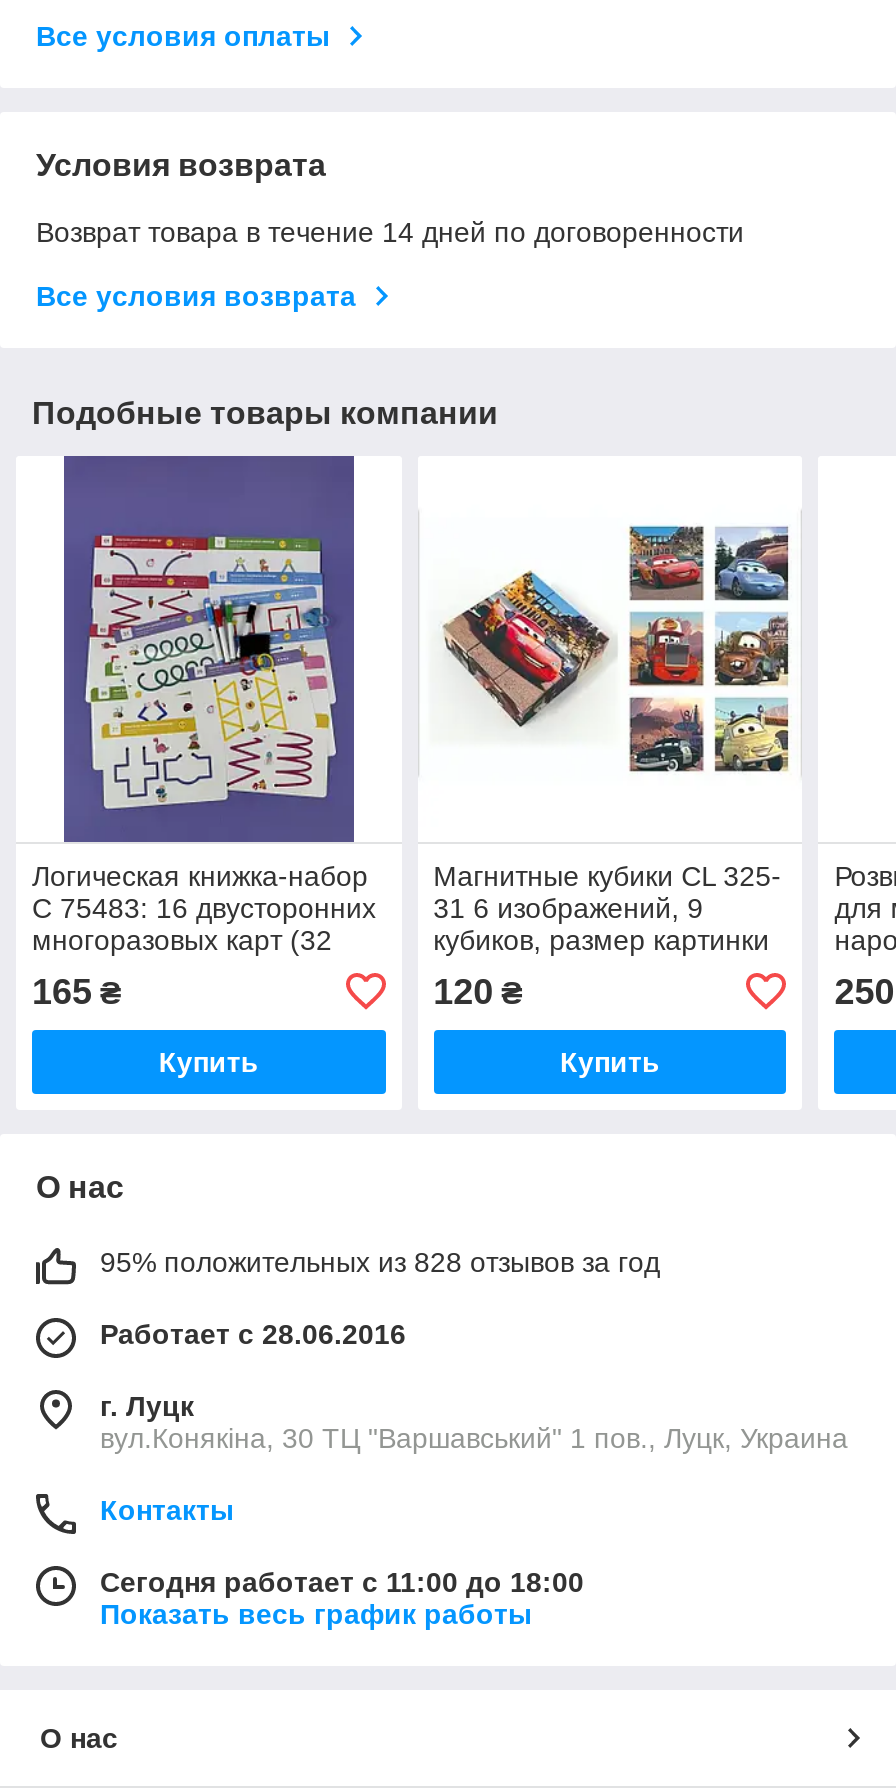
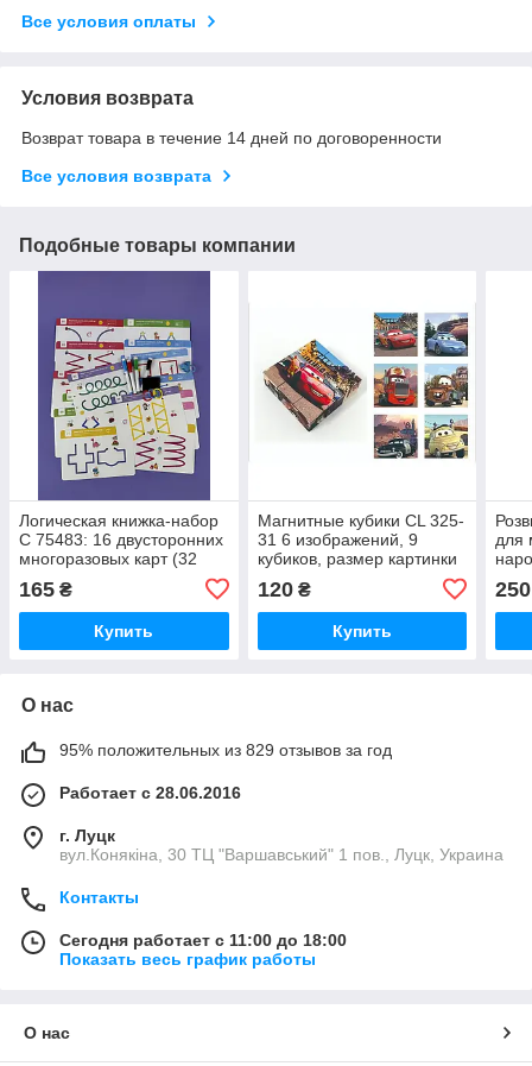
- 95% положительных из 828 отзывов за год
+ 95% положительных из 829 отзывов за год
